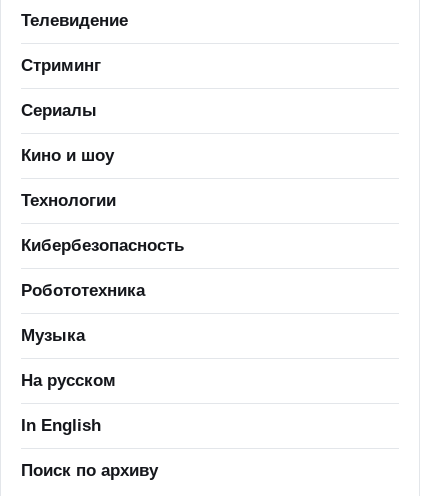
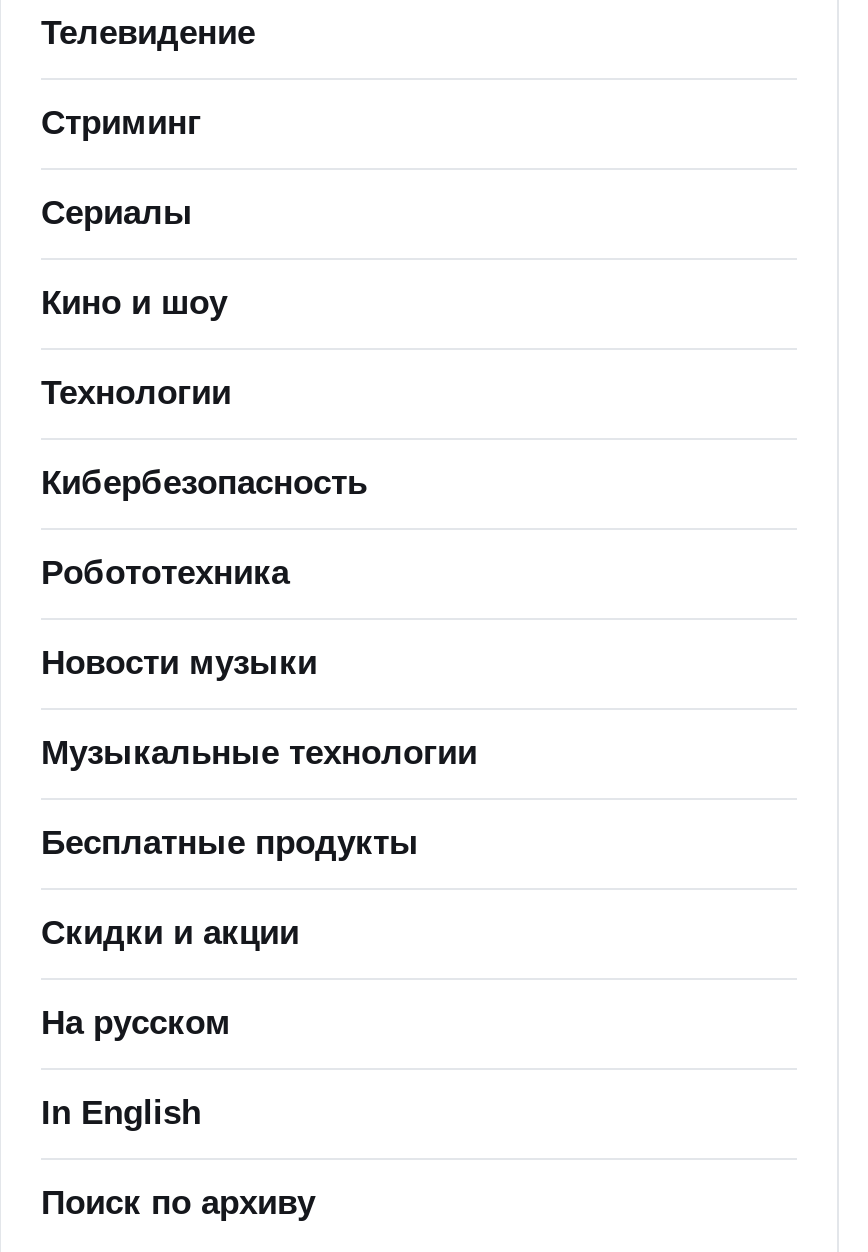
- Музыка
+ Новости музыки
+ Музыкальные технологии
+ Бесплатные продукты
+ Скидки и акции
